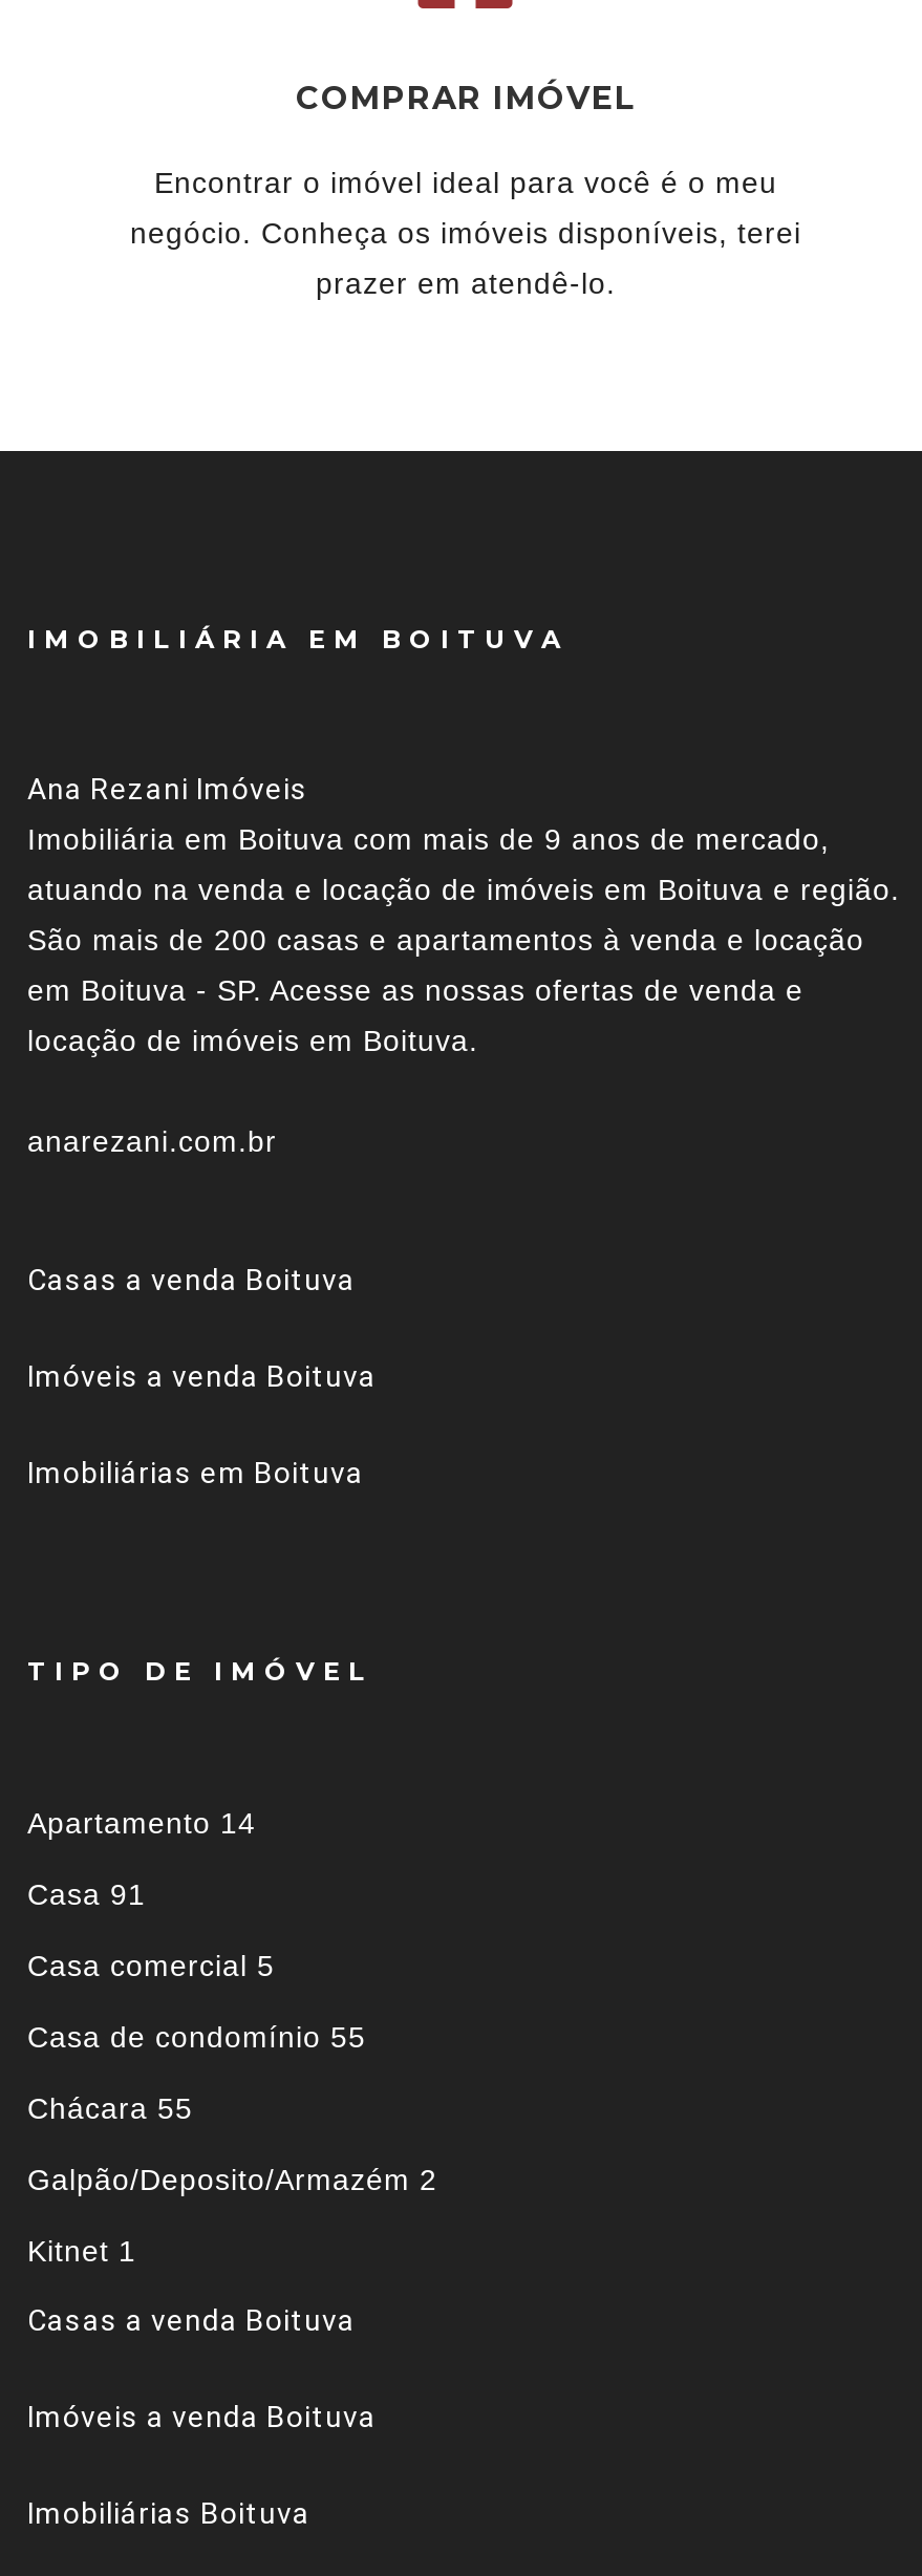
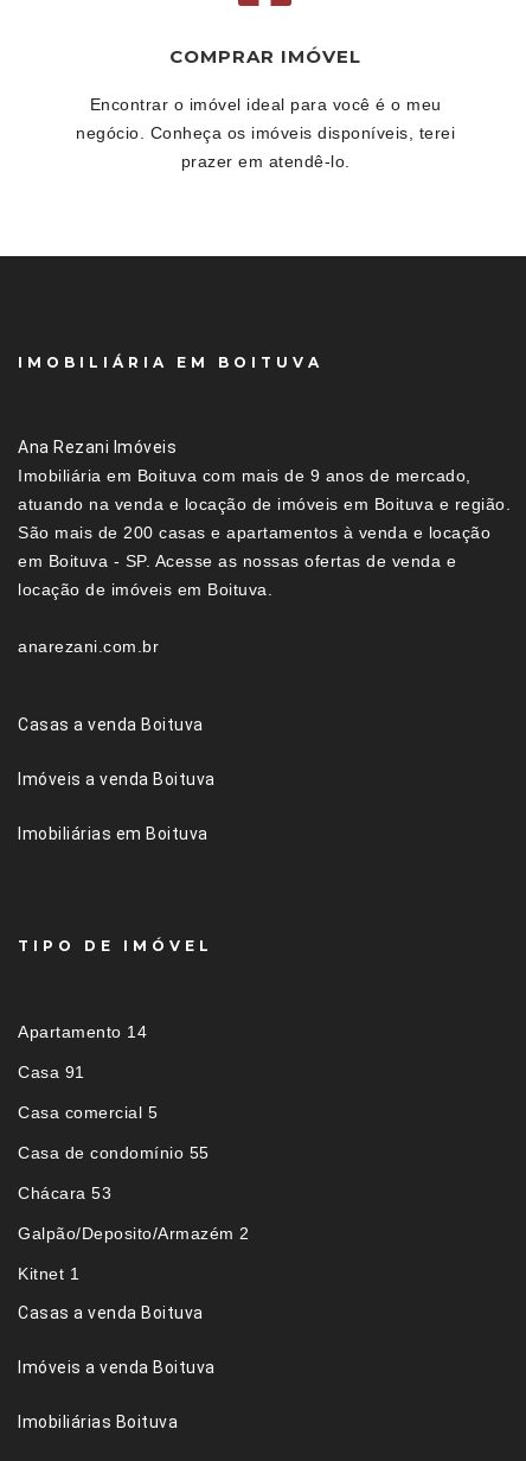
- Chácara 55
+ Chácara 53
